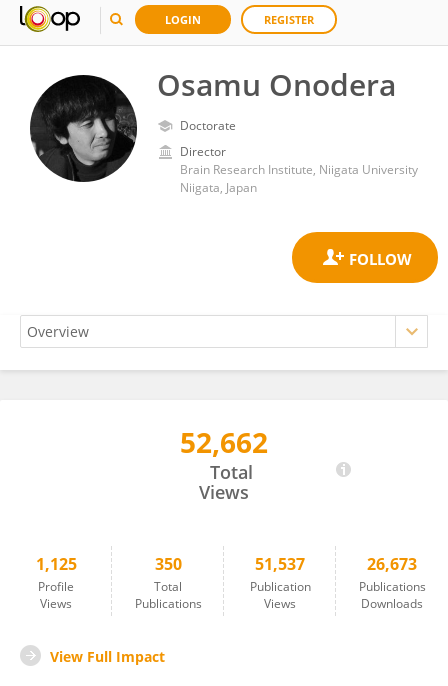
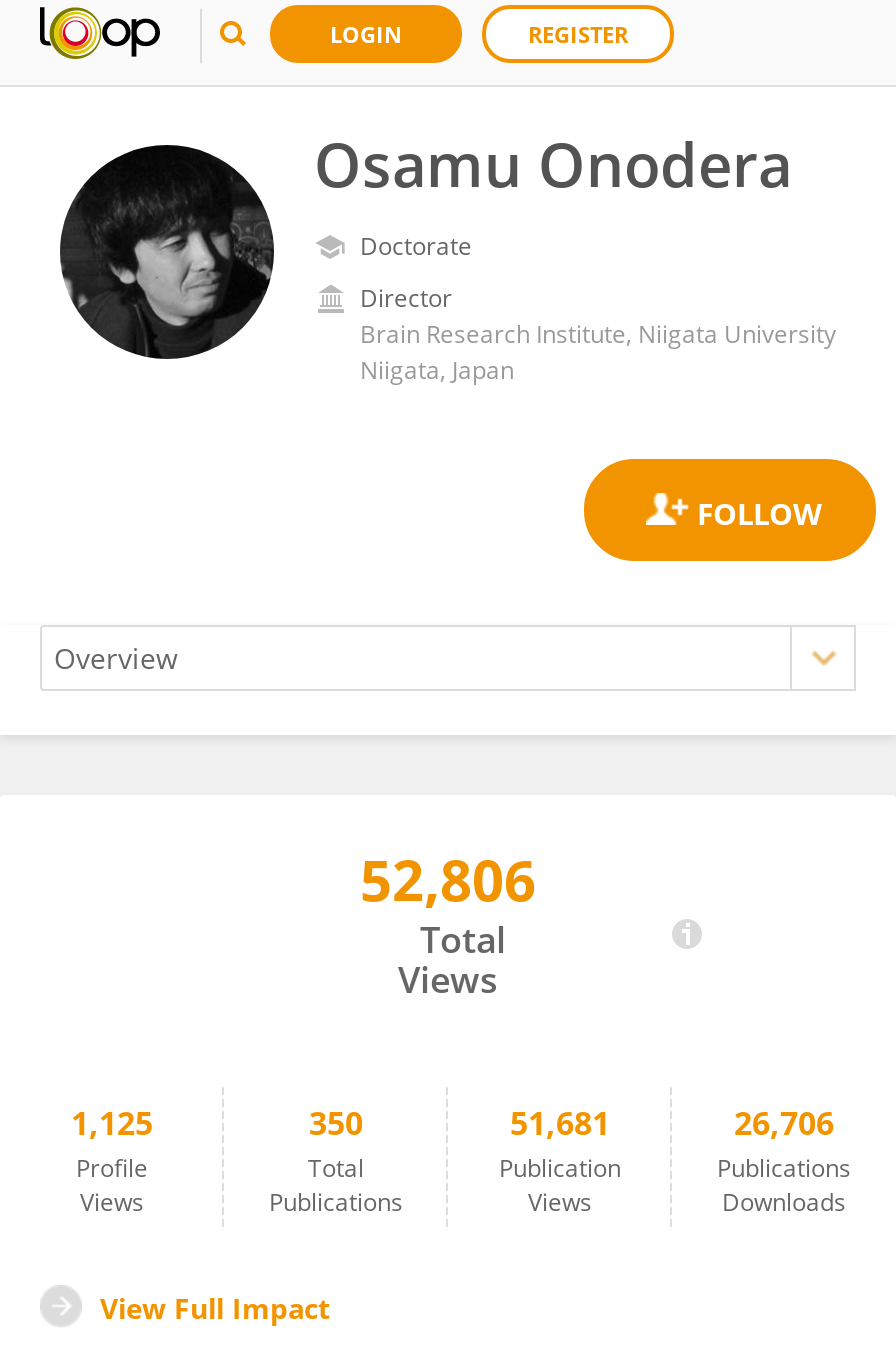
- 52,662
+ 52,806

- 51,537
+ 51,681

- 26,673
+ 26,706
